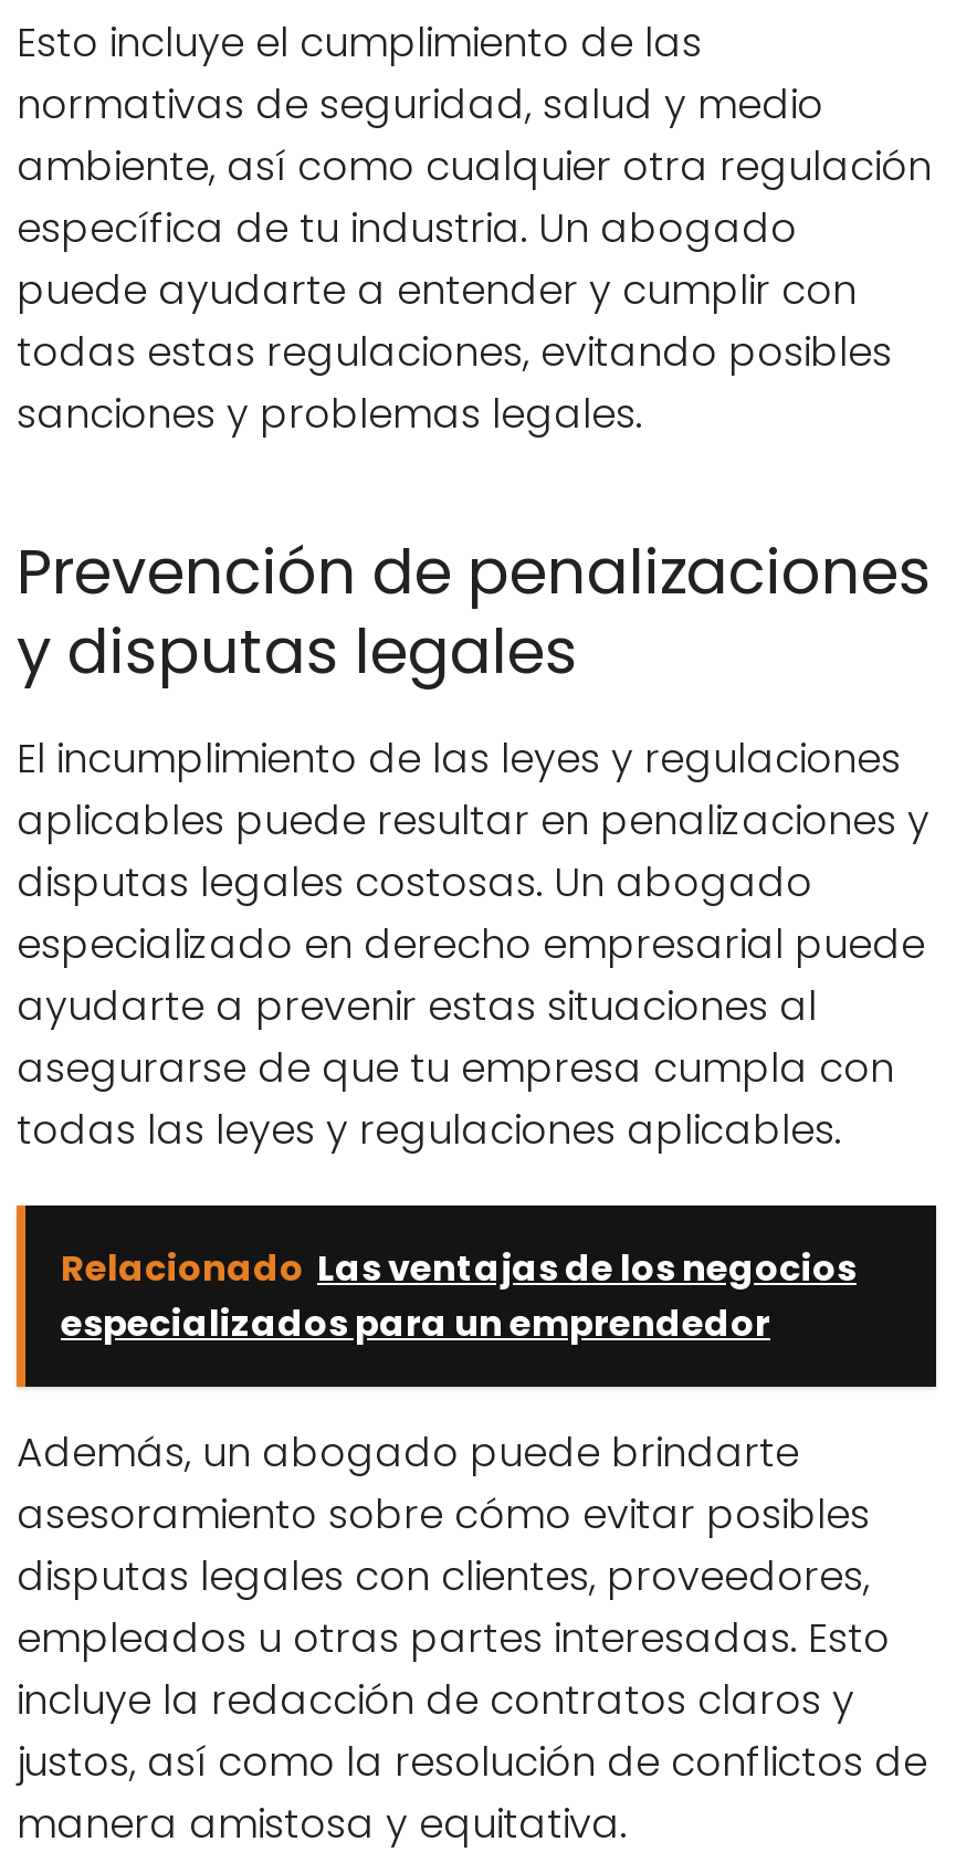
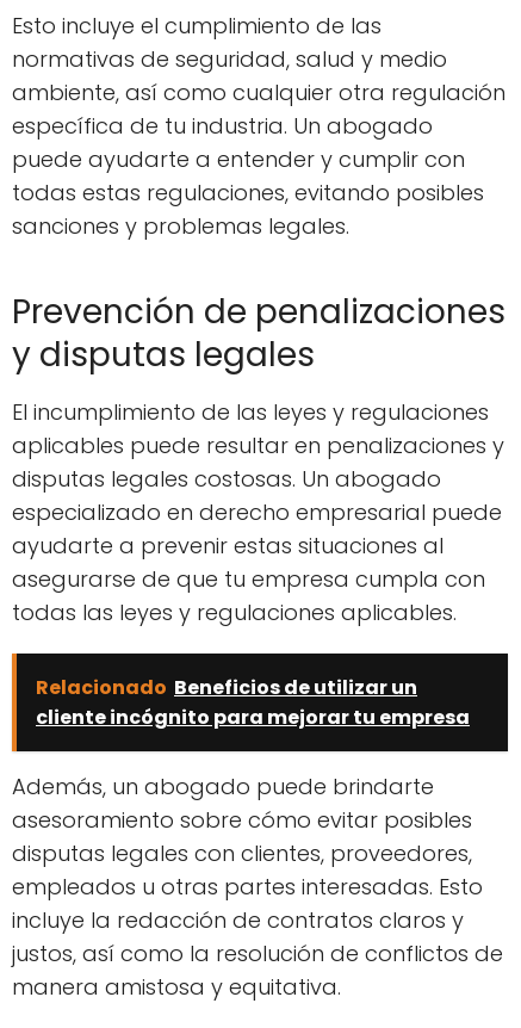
- Relacionado Las ventajas de los negocios
- especializados para un emprendedor
+ Relacionado Beneficios de utilizar un
+ cliente incógnito para mejorar tu empresa
